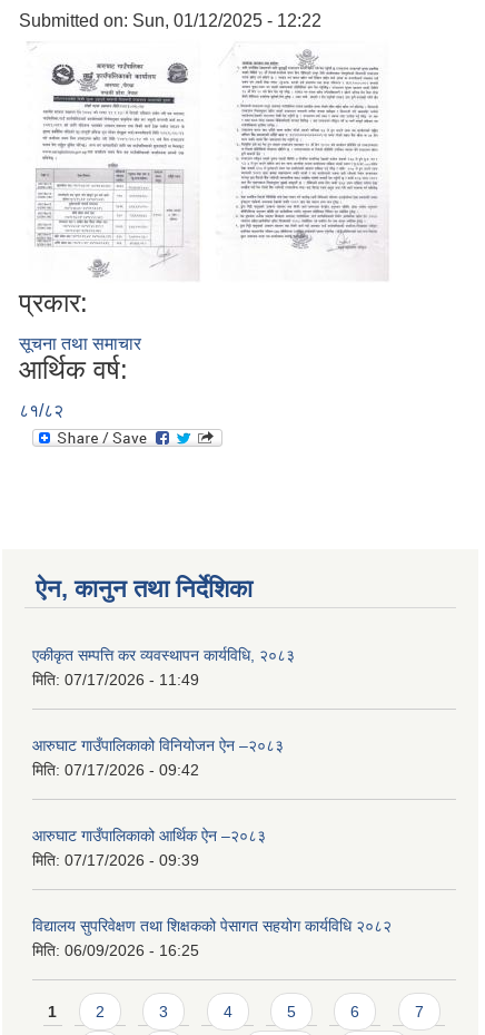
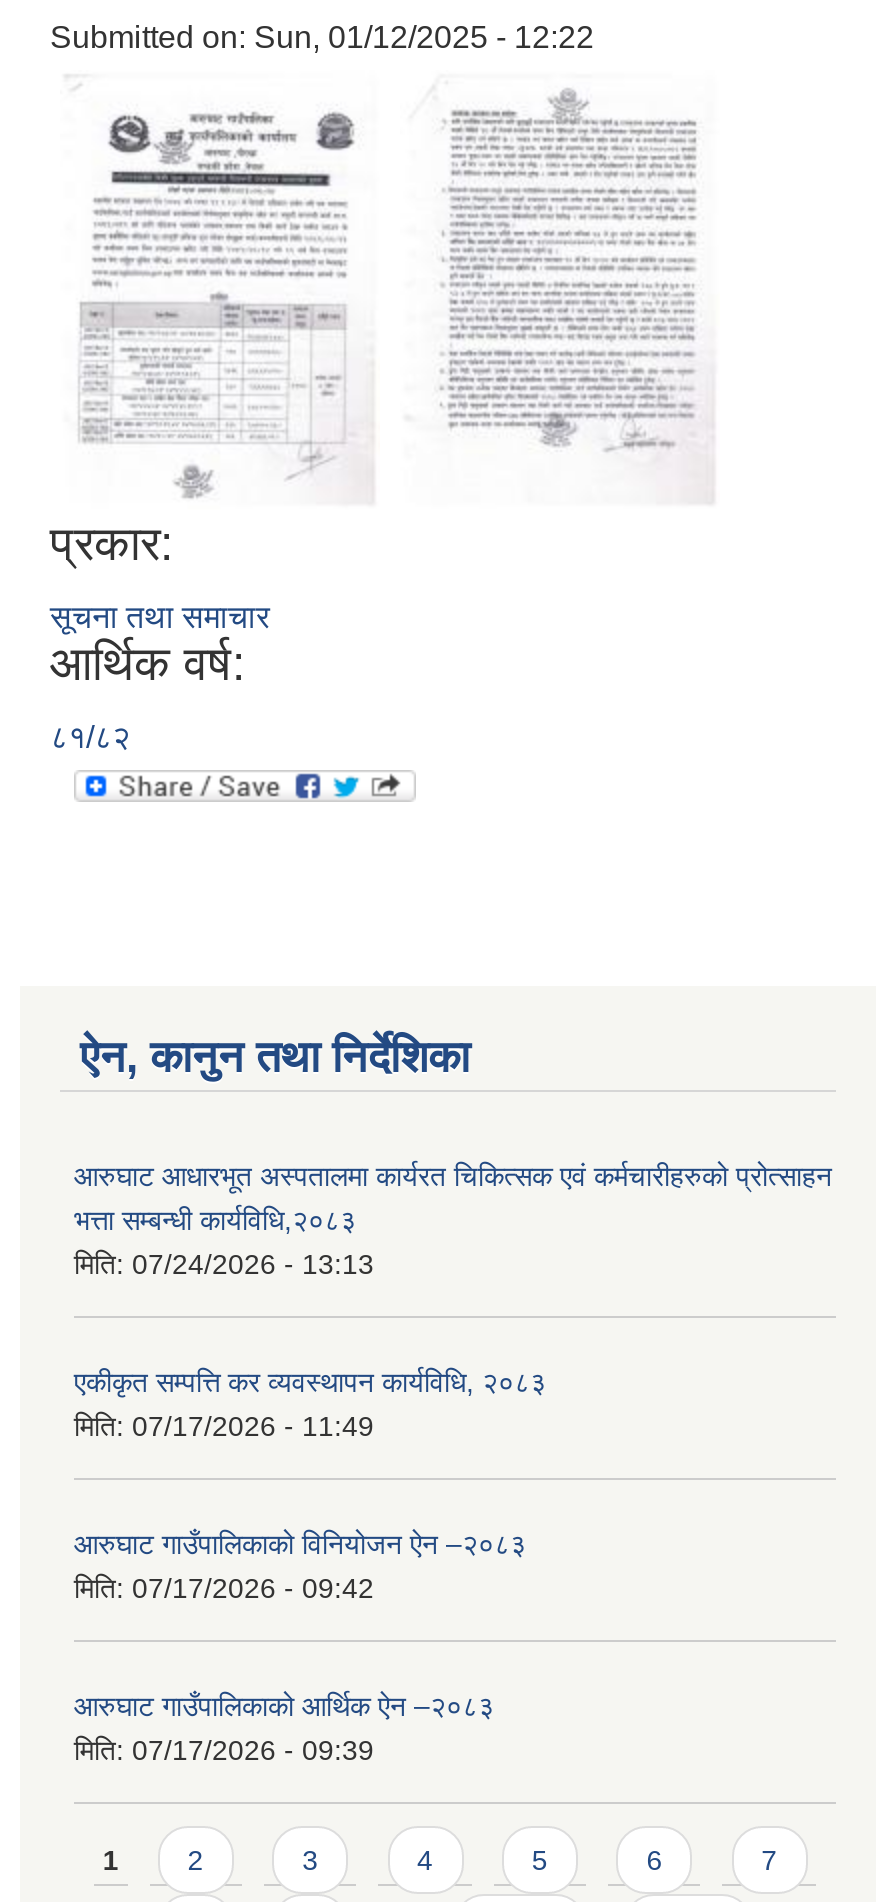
+ आरुघाट आधारभूत अस्पतालमा कार्यरत चिकित्सक एवं कर्मचारीहरुको प्रोत्साहन
+ भत्ता सम्बन्धी कार्यविधि,२०८३
+ मिति: 07/24/2026 - 13:13

moved down: एकीकृत सम्पत्ति कर व्यवस्थापन कार्यविधि, २०८३ | मिति: 07/17/2026 - 11:49 | आरुघाट गाउँपालिकाको विनियोजन ऐन –२०८३ | मिति: 07/17/2026 - 09:42 | आरुघाट गाउँपालिकाको आर्थिक ऐन –२०८३ | मिति: 07/17/2026 - 09:39

- विद्यालय सुपरिवेक्षण तथा शिक्षकको पेसागत सहयोग कार्यविधि २०८२
- मिति: 06/09/2026 - 16:25
